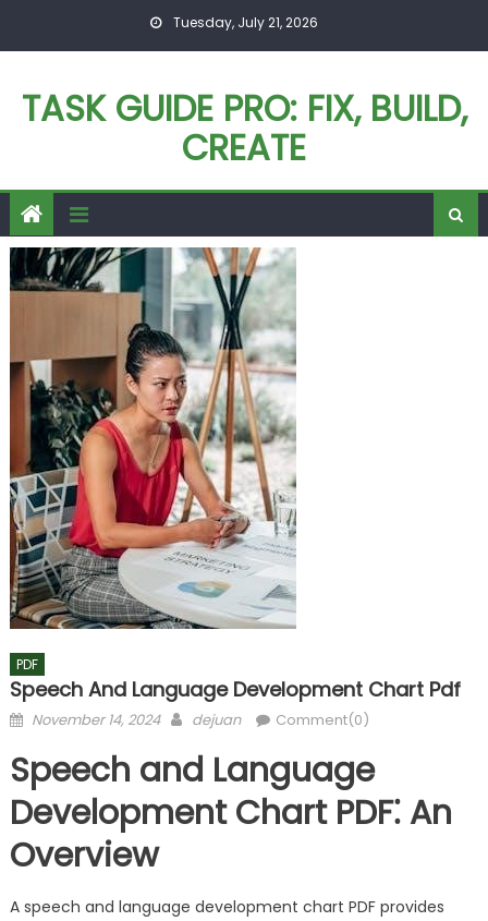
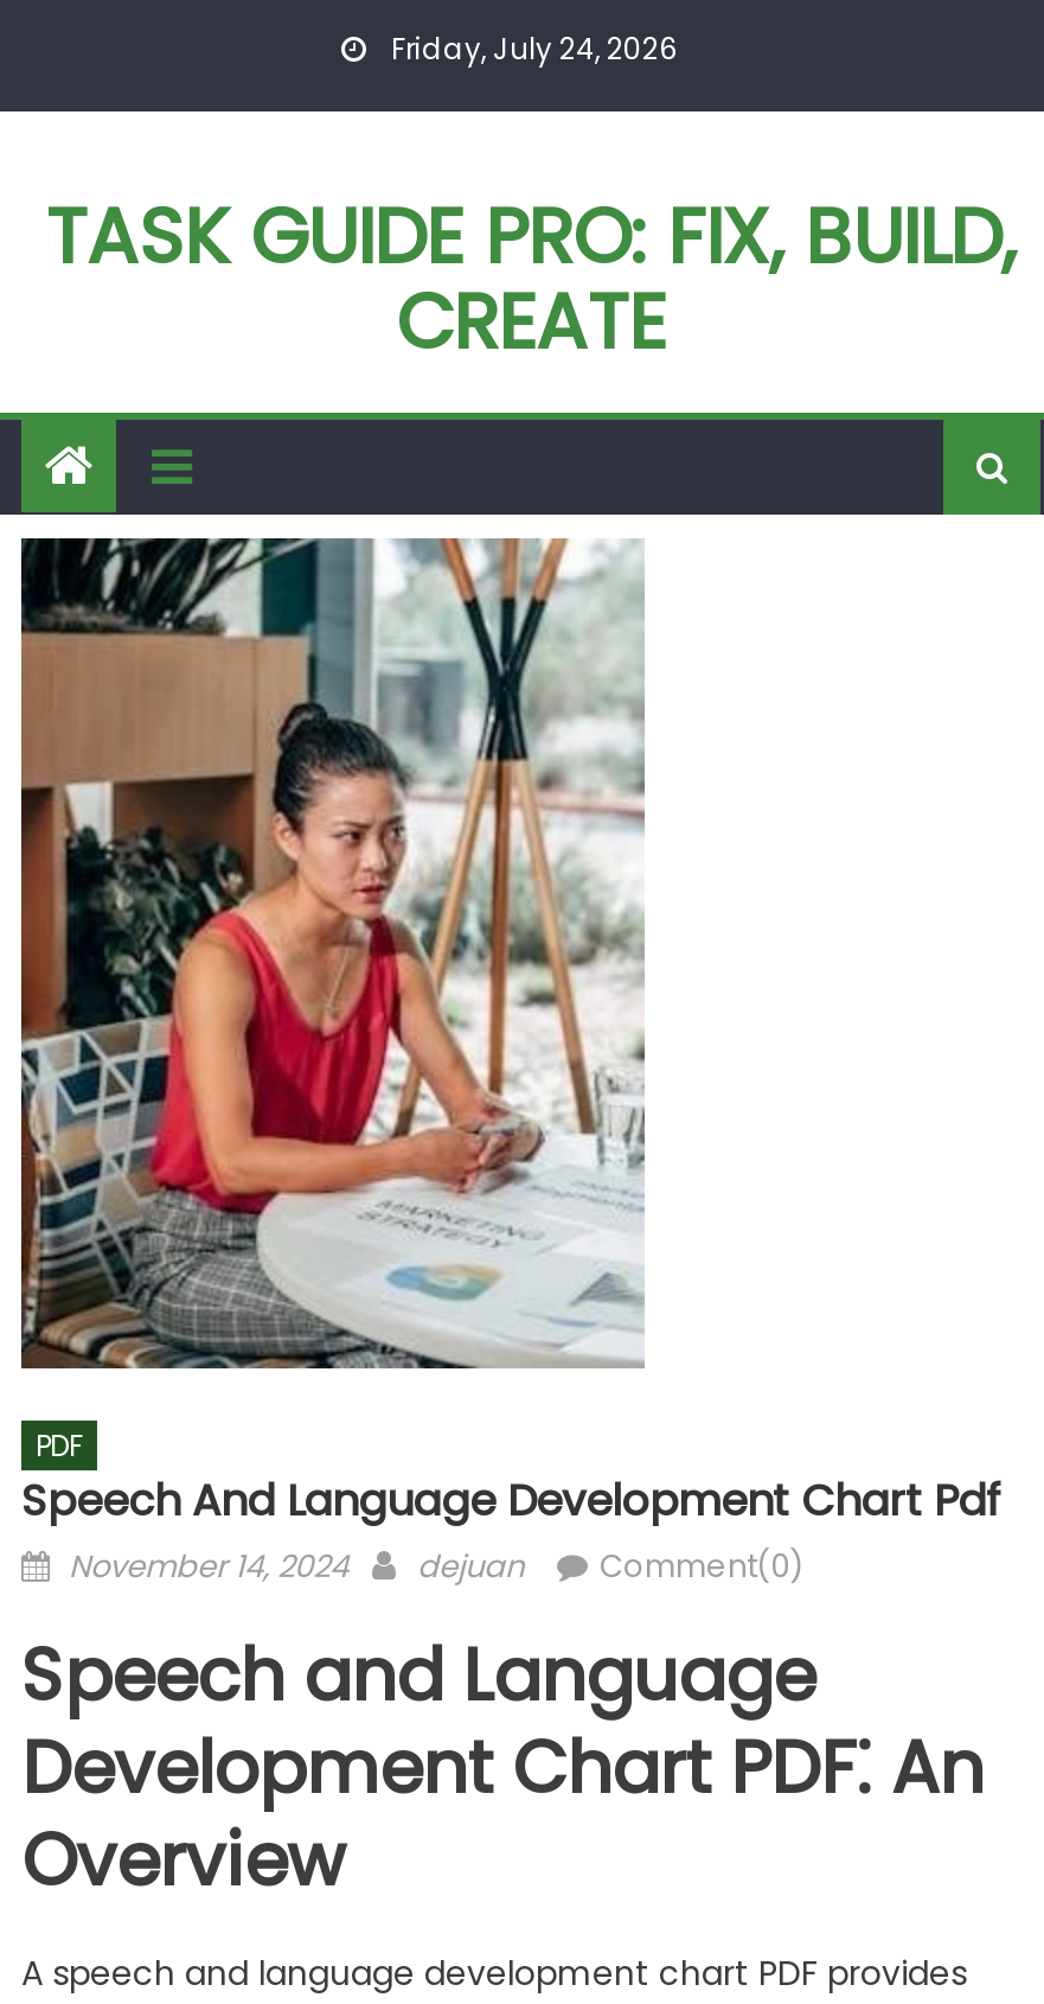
- Tuesday, July 21, 2026
+ Friday, July 24, 2026
